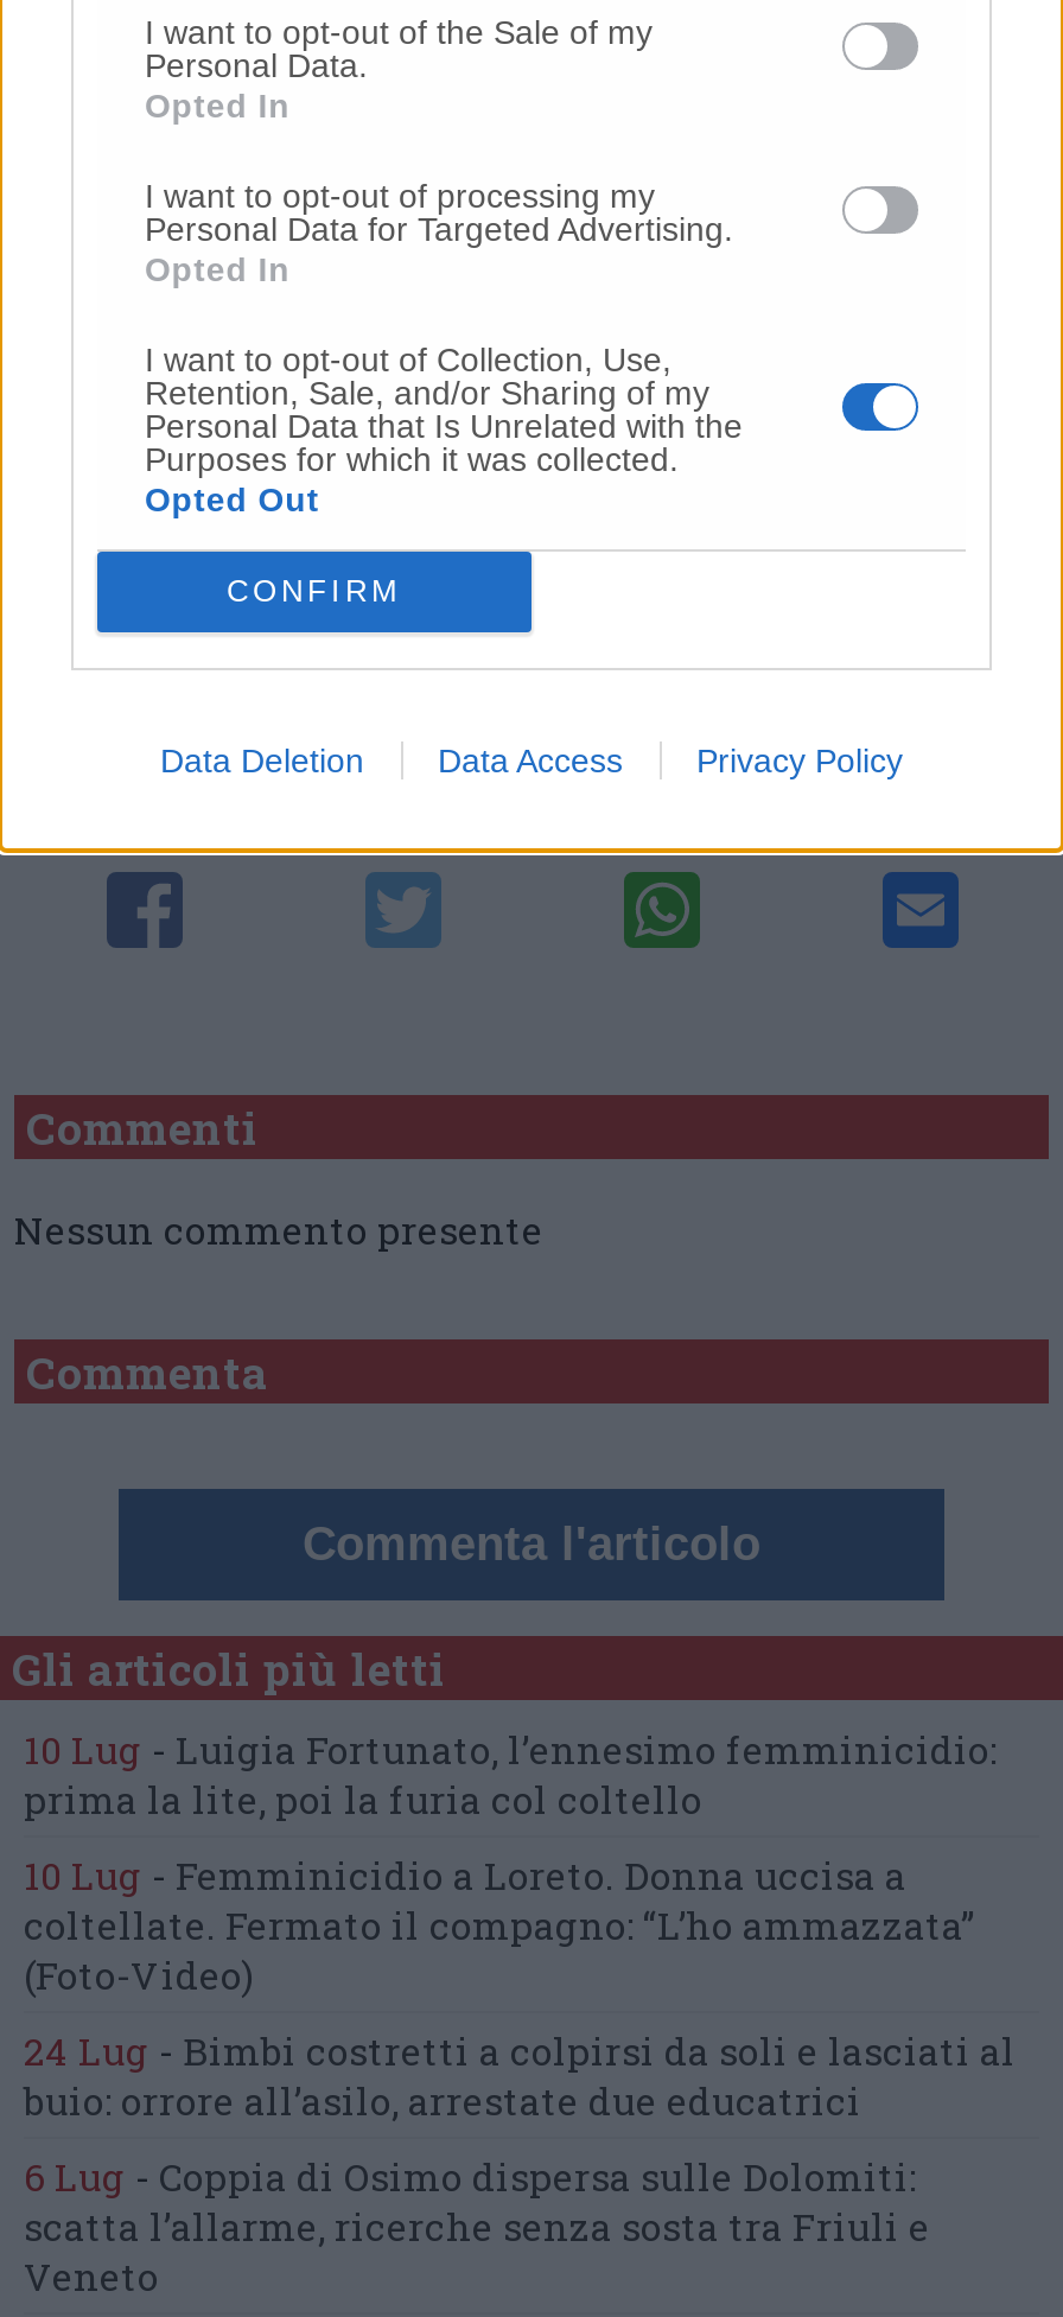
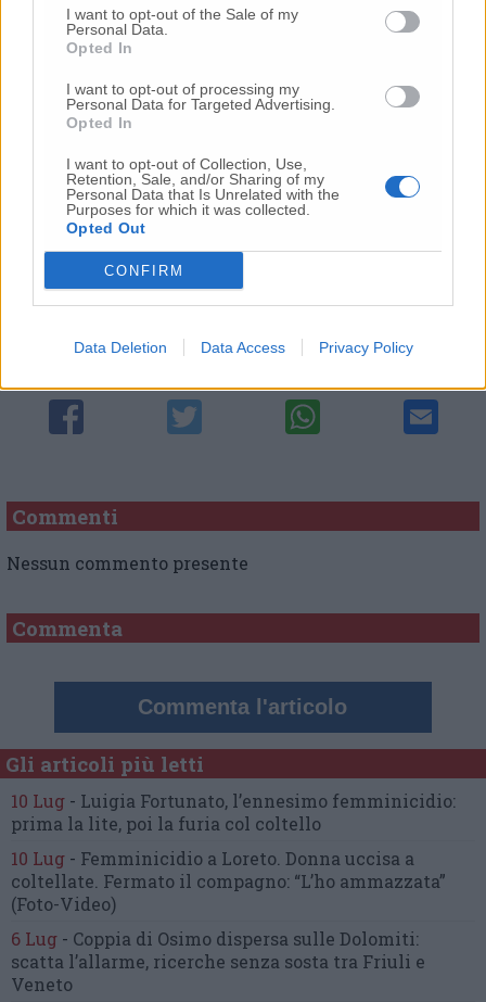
- 24 Lug - Bimbi costretti a colpirsi da soli e lasciati al
- buio: orrore all’asilo, arrestate due educatrici
